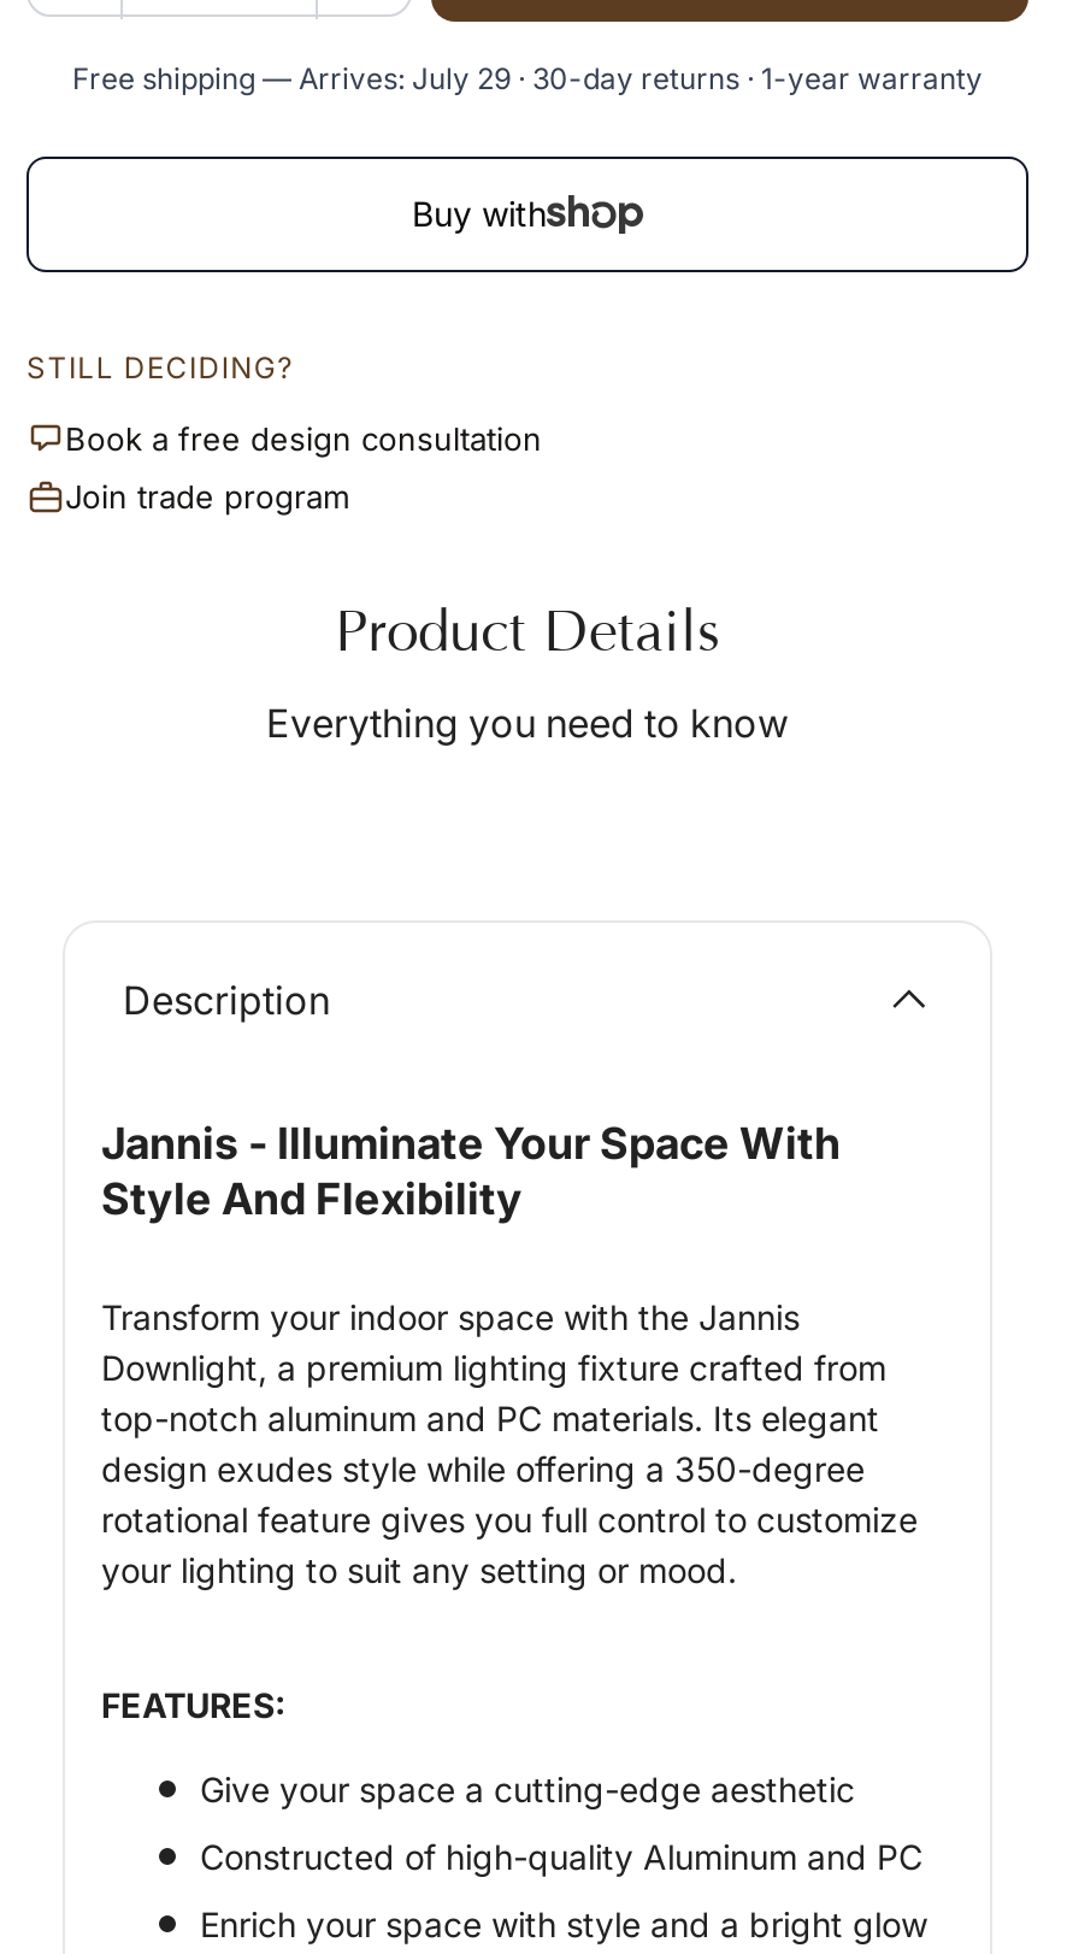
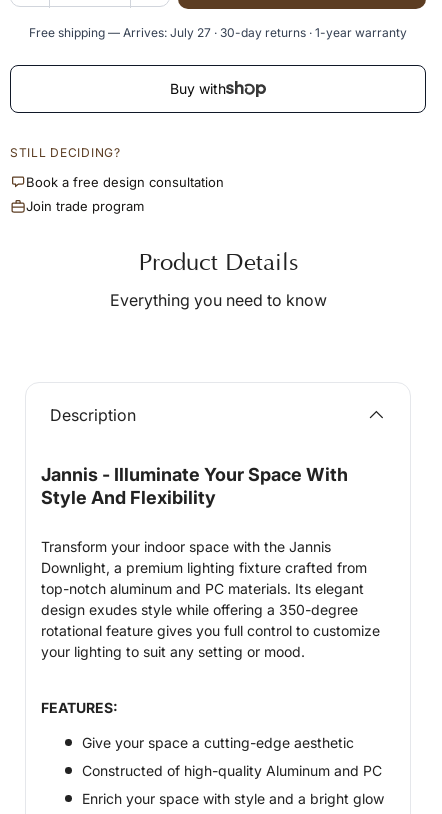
- Free shipping — Arrives: July 29 · 30-day returns · 1-year warranty
+ Free shipping — Arrives: July 27 · 30-day returns · 1-year warranty
